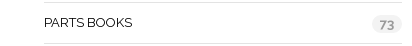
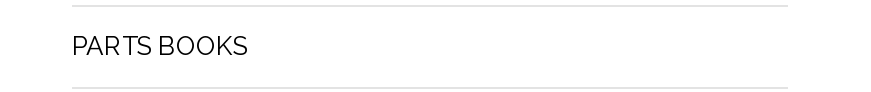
- 73
